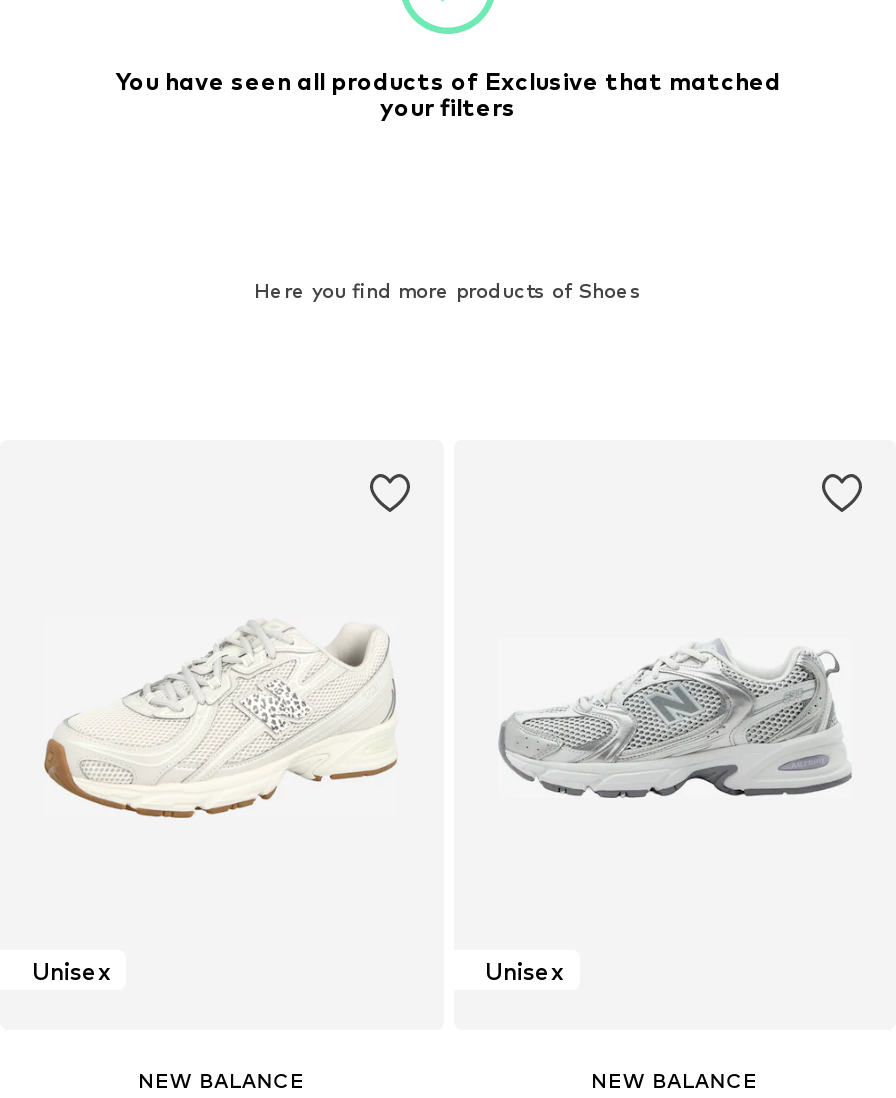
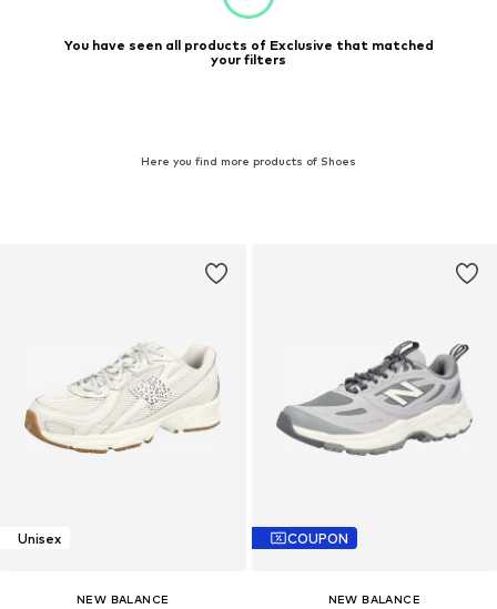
- [image]
+ [image]

- Unisex
+ COUPON
